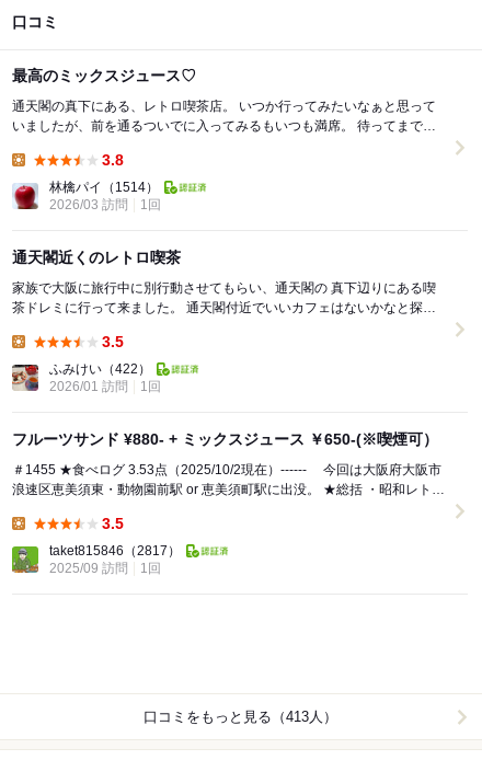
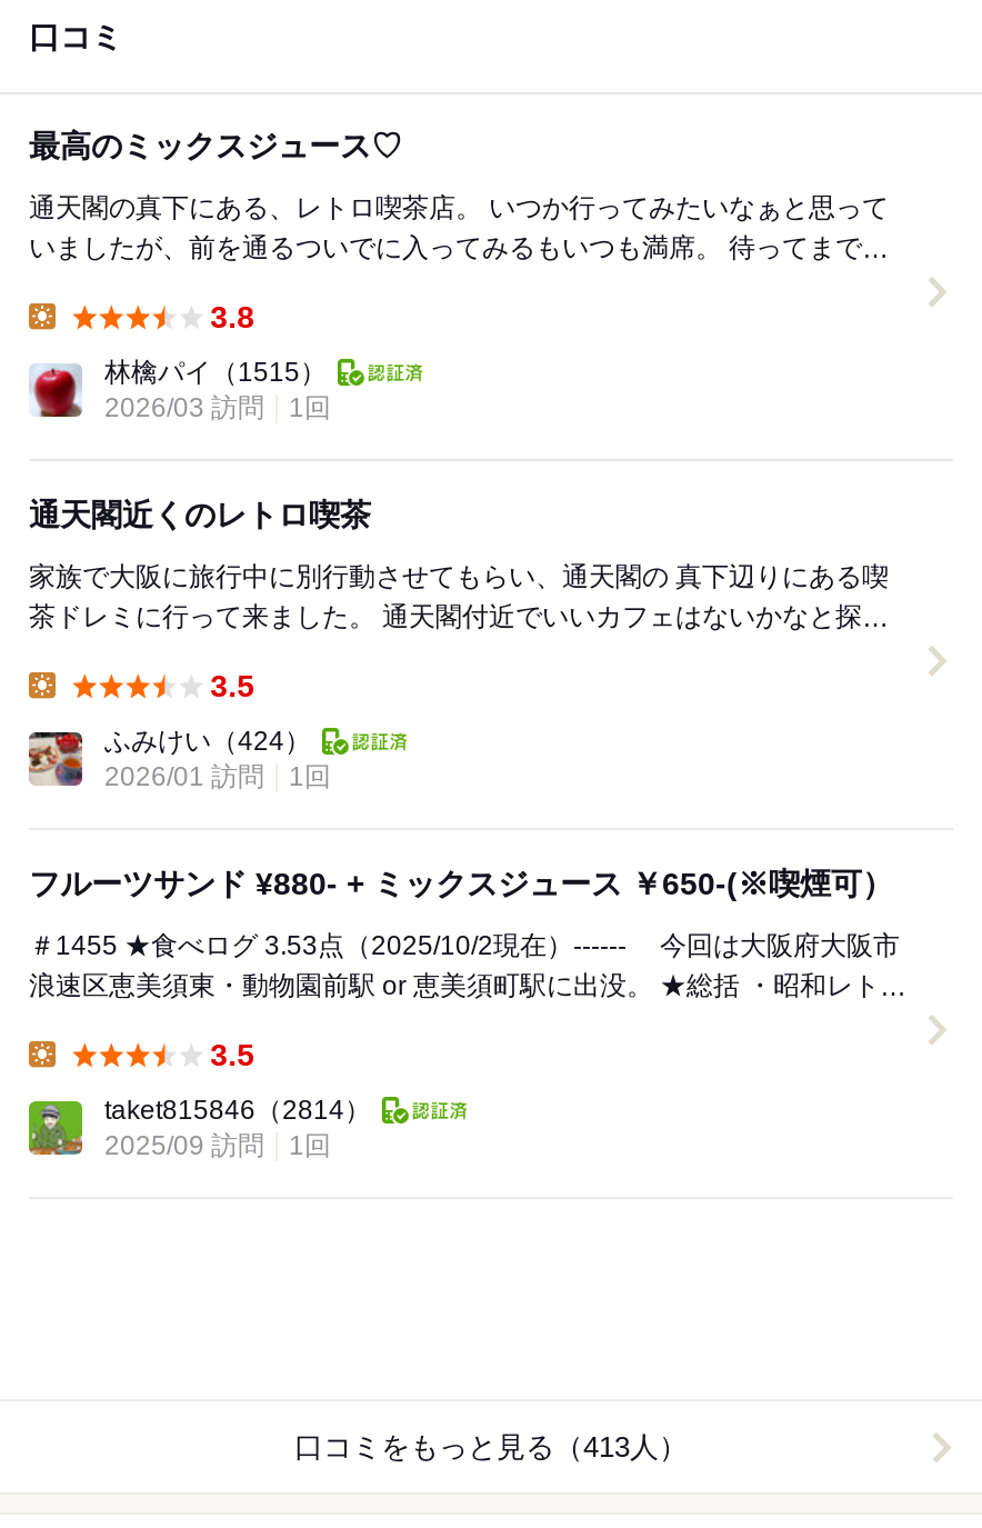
- 林檎パイ（1514）
+ 林檎パイ（1515）

- ふみけい（422）
+ ふみけい（424）

- taket815846（2817）
+ taket815846（2814）
